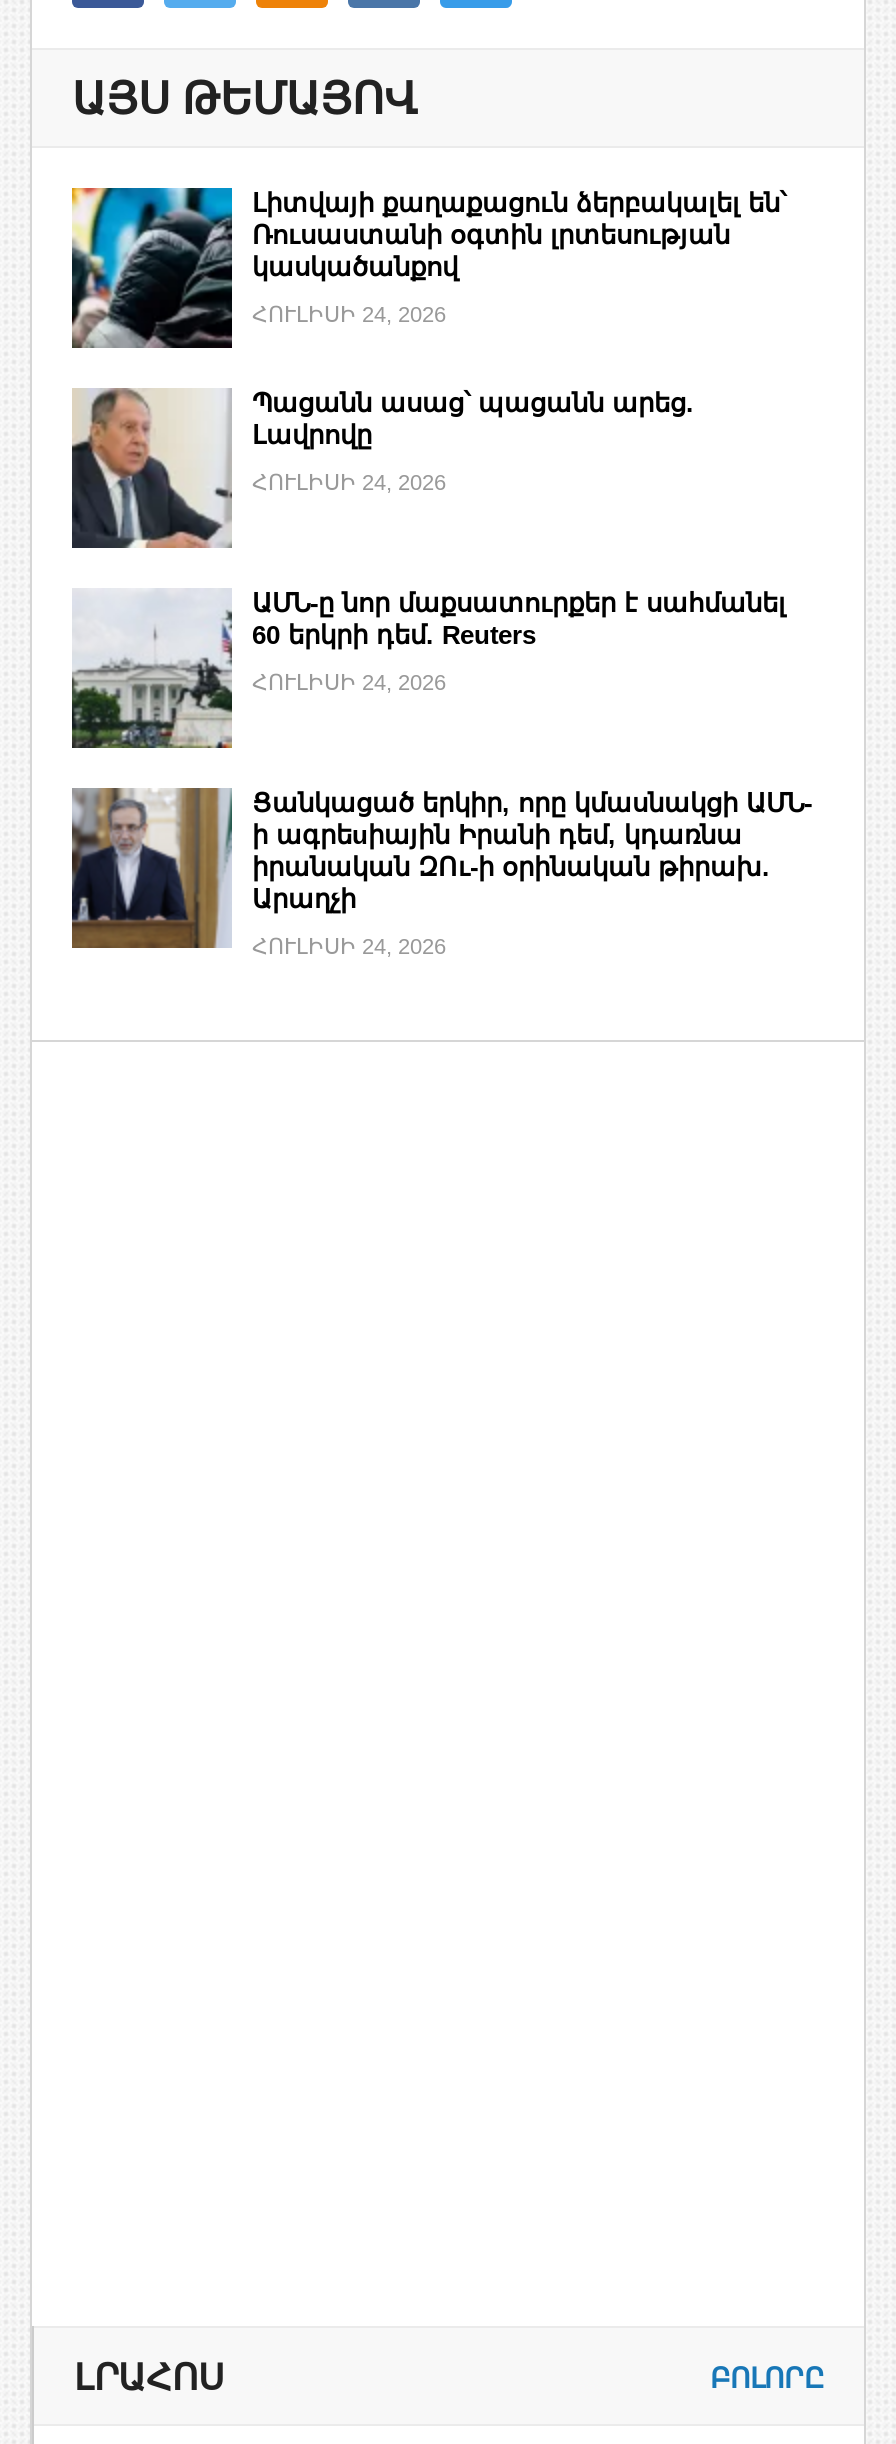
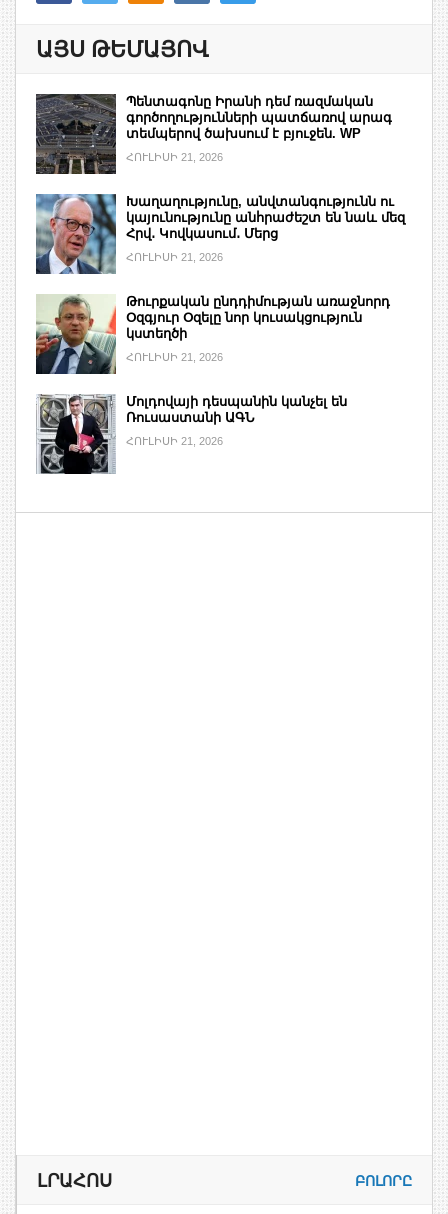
- [image]
- Լիտվայի քաղաքացուն ձերբակալել են՝
- Ռուսաստանի օգտին լրտեսության
- կասկածանքով
+ [image]
+ Պենտագոնը Իրանի դեմ ռազմական
+ գործողությունների պատճառով արագ
+ տեմպերով ծախսում է բյուջեն. WP

- ՀՈՒԼԻՍԻ 24, 2026
+ ՀՈՒԼԻՍԻ 21, 2026

- [image]
- Պացանն ասաց՝ պացանն արեց.
- Լավրովը
+ [image]
+ Խաղաղությունը, անվտանգությունն ու
+ կայունությունը անհրաժեշտ են նաև մեզ
+ Հրվ․ Կովկասում․ Մերց

- ՀՈՒԼԻՍԻ 24, 2026
+ ՀՈՒԼԻՍԻ 21, 2026

- [image]
- ԱՄՆ-ը նոր մաքսատուրքեր է սահմանել
- 60 երկրի դեմ. Reuters
+ [image]
+ Թուրքական ընդդիմության առաջնորդ
+ Օզգյուր Օզելը նոր կուսակցություն
+ կստեղծի

- ՀՈՒԼԻՍԻ 24, 2026
+ ՀՈՒԼԻՍԻ 21, 2026

- [image]
- Ցանկացած երկիր, որը կմասնակցի ԱՄՆ-
- ի ագրեuիային Իրանի դեմ, կդառնա
- իրանական ԶՈւ-ի օրինական թիրախ.
- Արաղչի
+ [image]
+ Մոլդովայի դեսպանին կանչել են
+ Ռուսաստանի ԱԳՆ

- ՀՈՒԼԻՍԻ 24, 2026
+ ՀՈՒԼԻՍԻ 21, 2026
